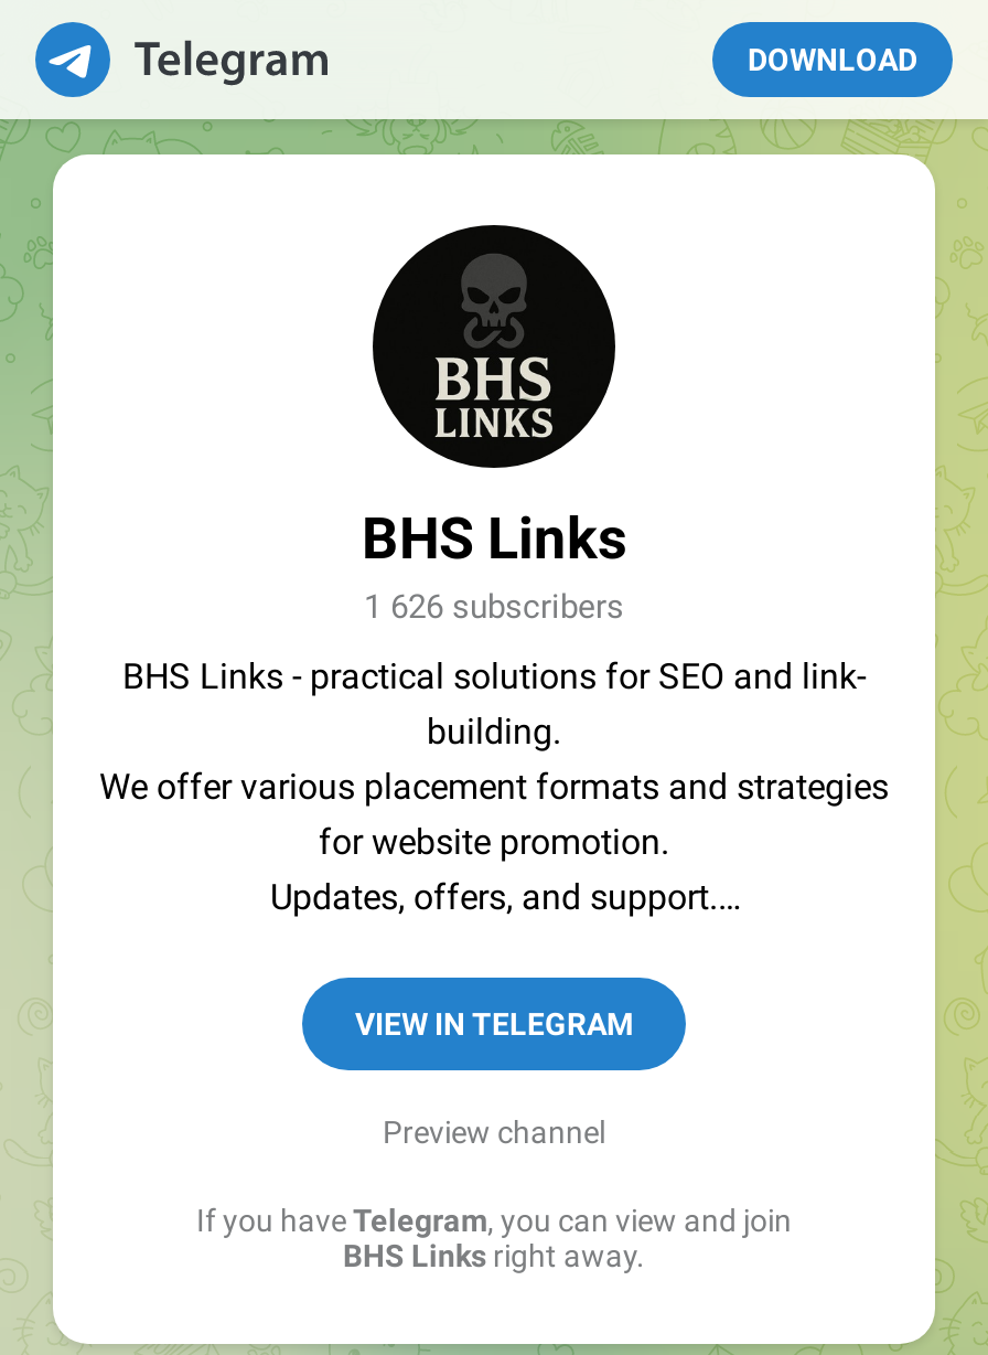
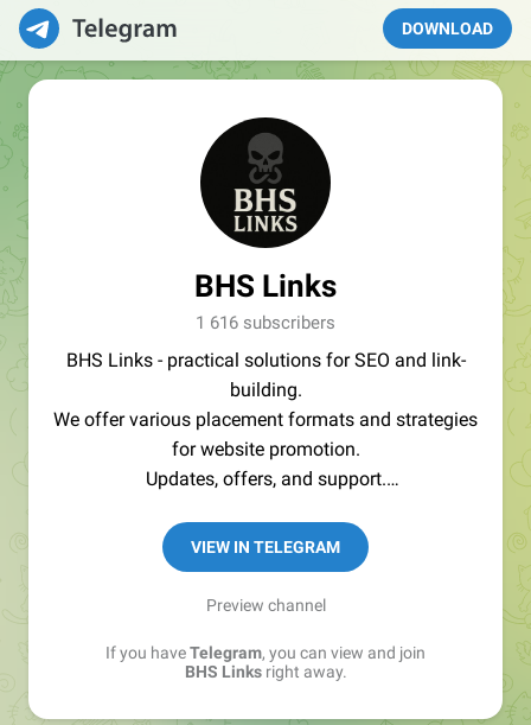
- 1 626 subscribers
+ 1 616 subscribers
